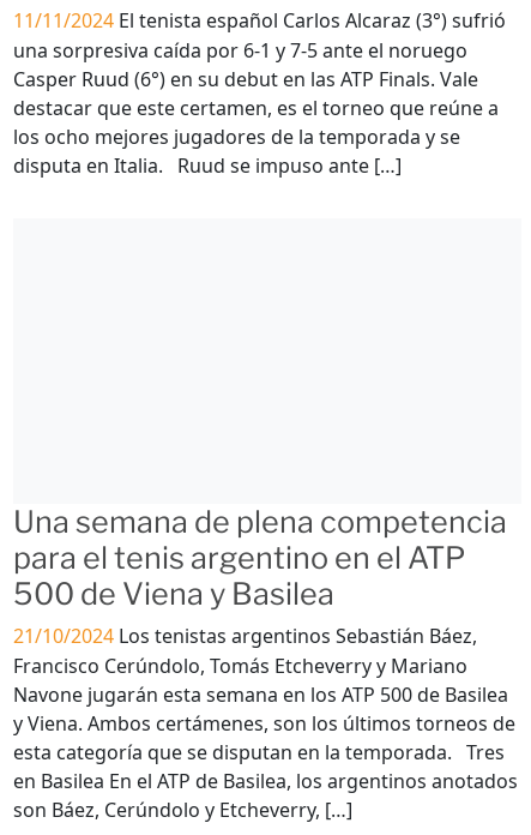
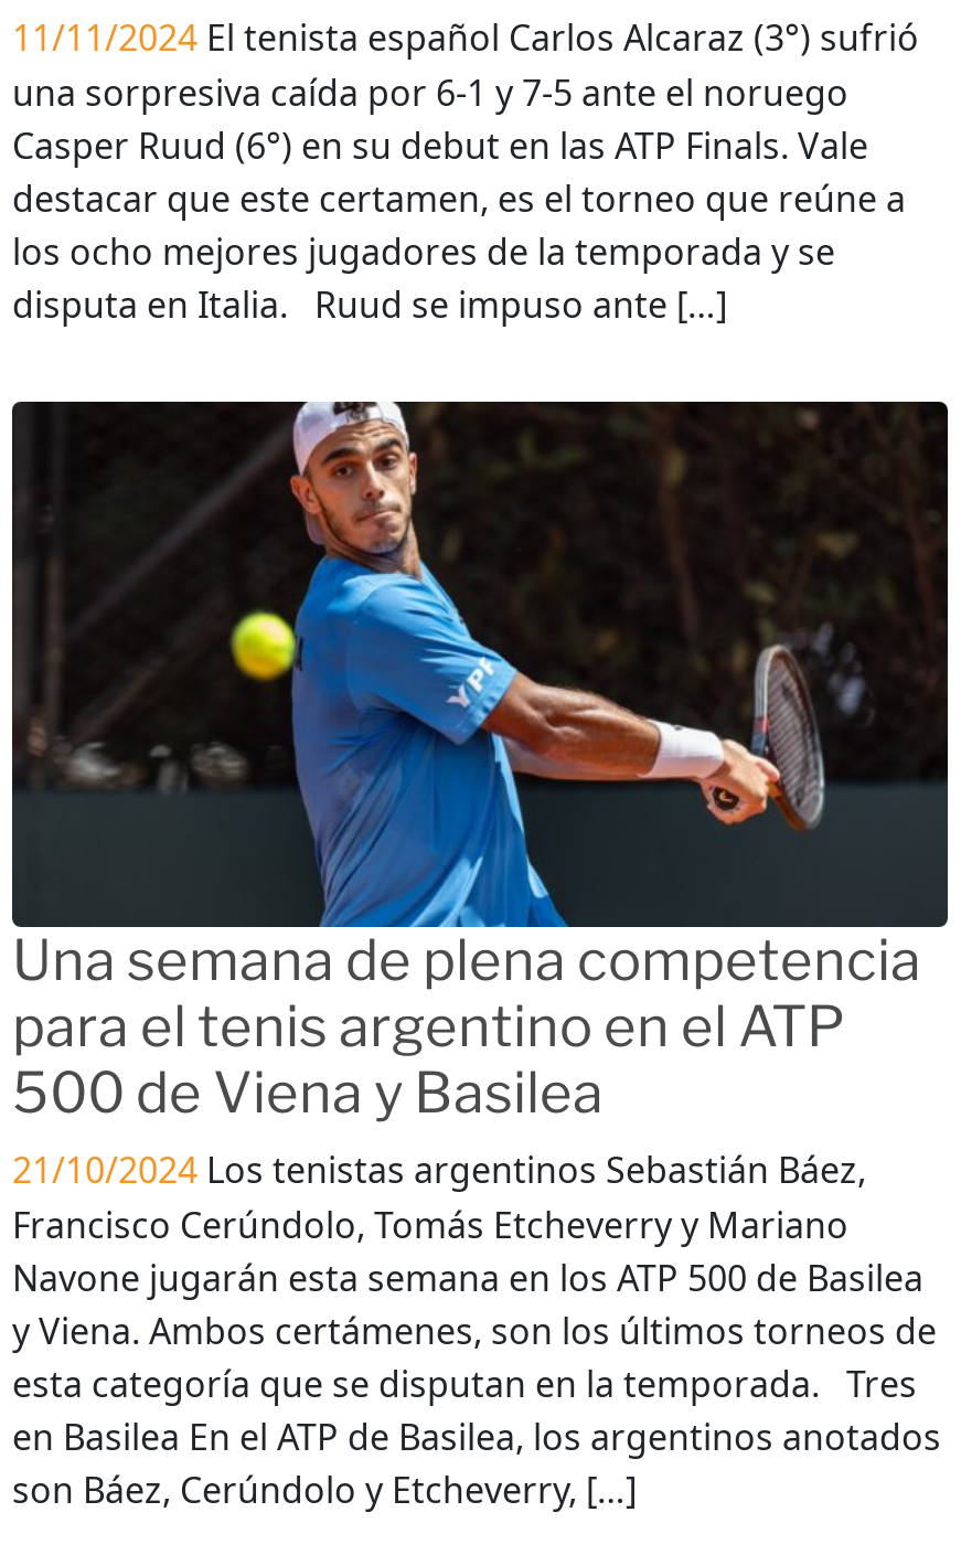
+ [image]
